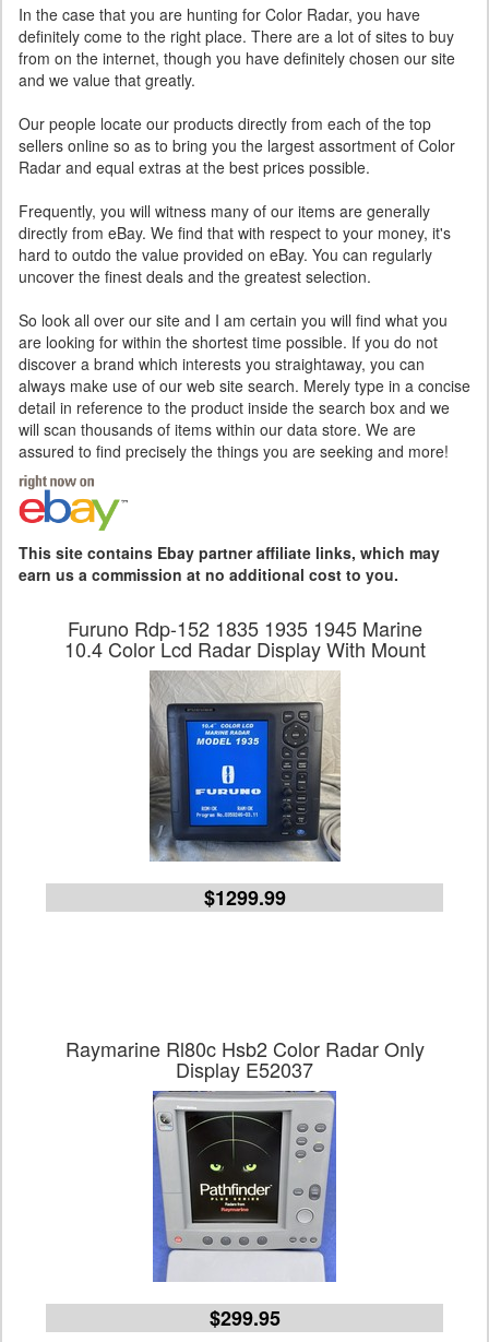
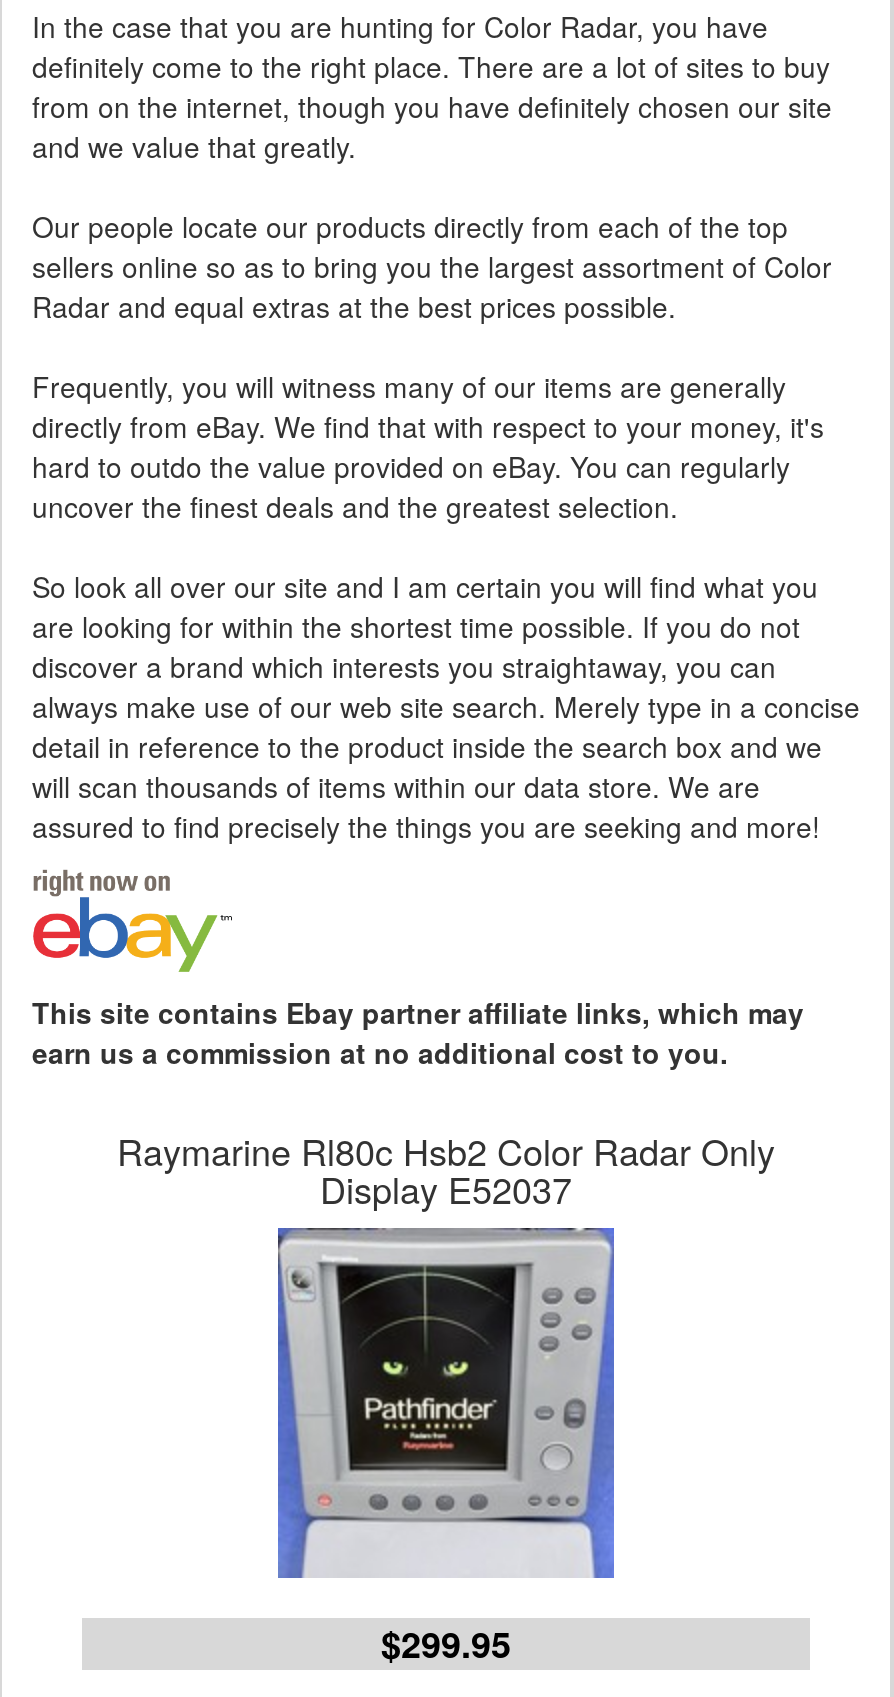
- Furuno Rdp-152 1835 1935 1945 Marine
- 10.4 Color Lcd Radar Display With Mount

- [image]
- $1299.99
